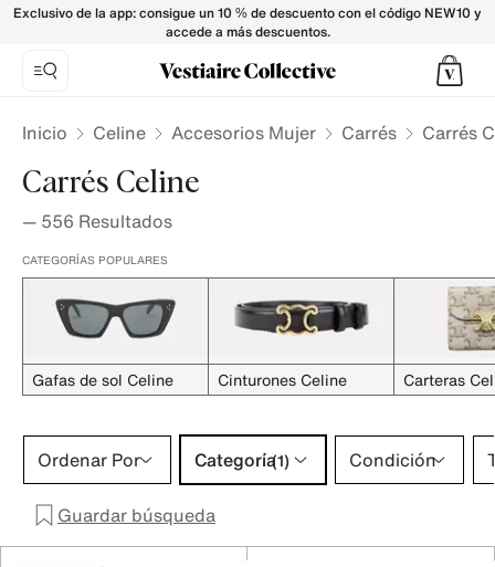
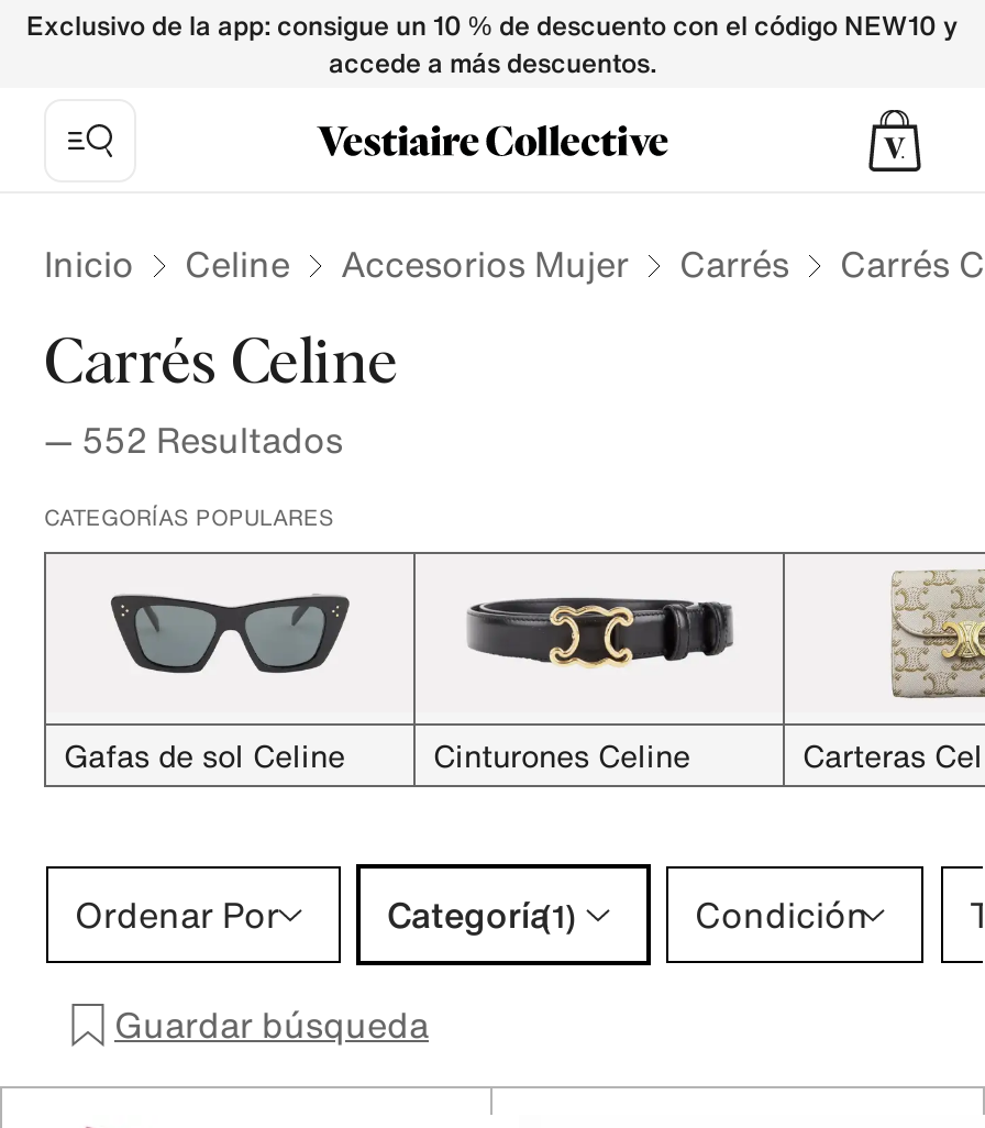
- — 556 Resultados
+ — 552 Resultados
